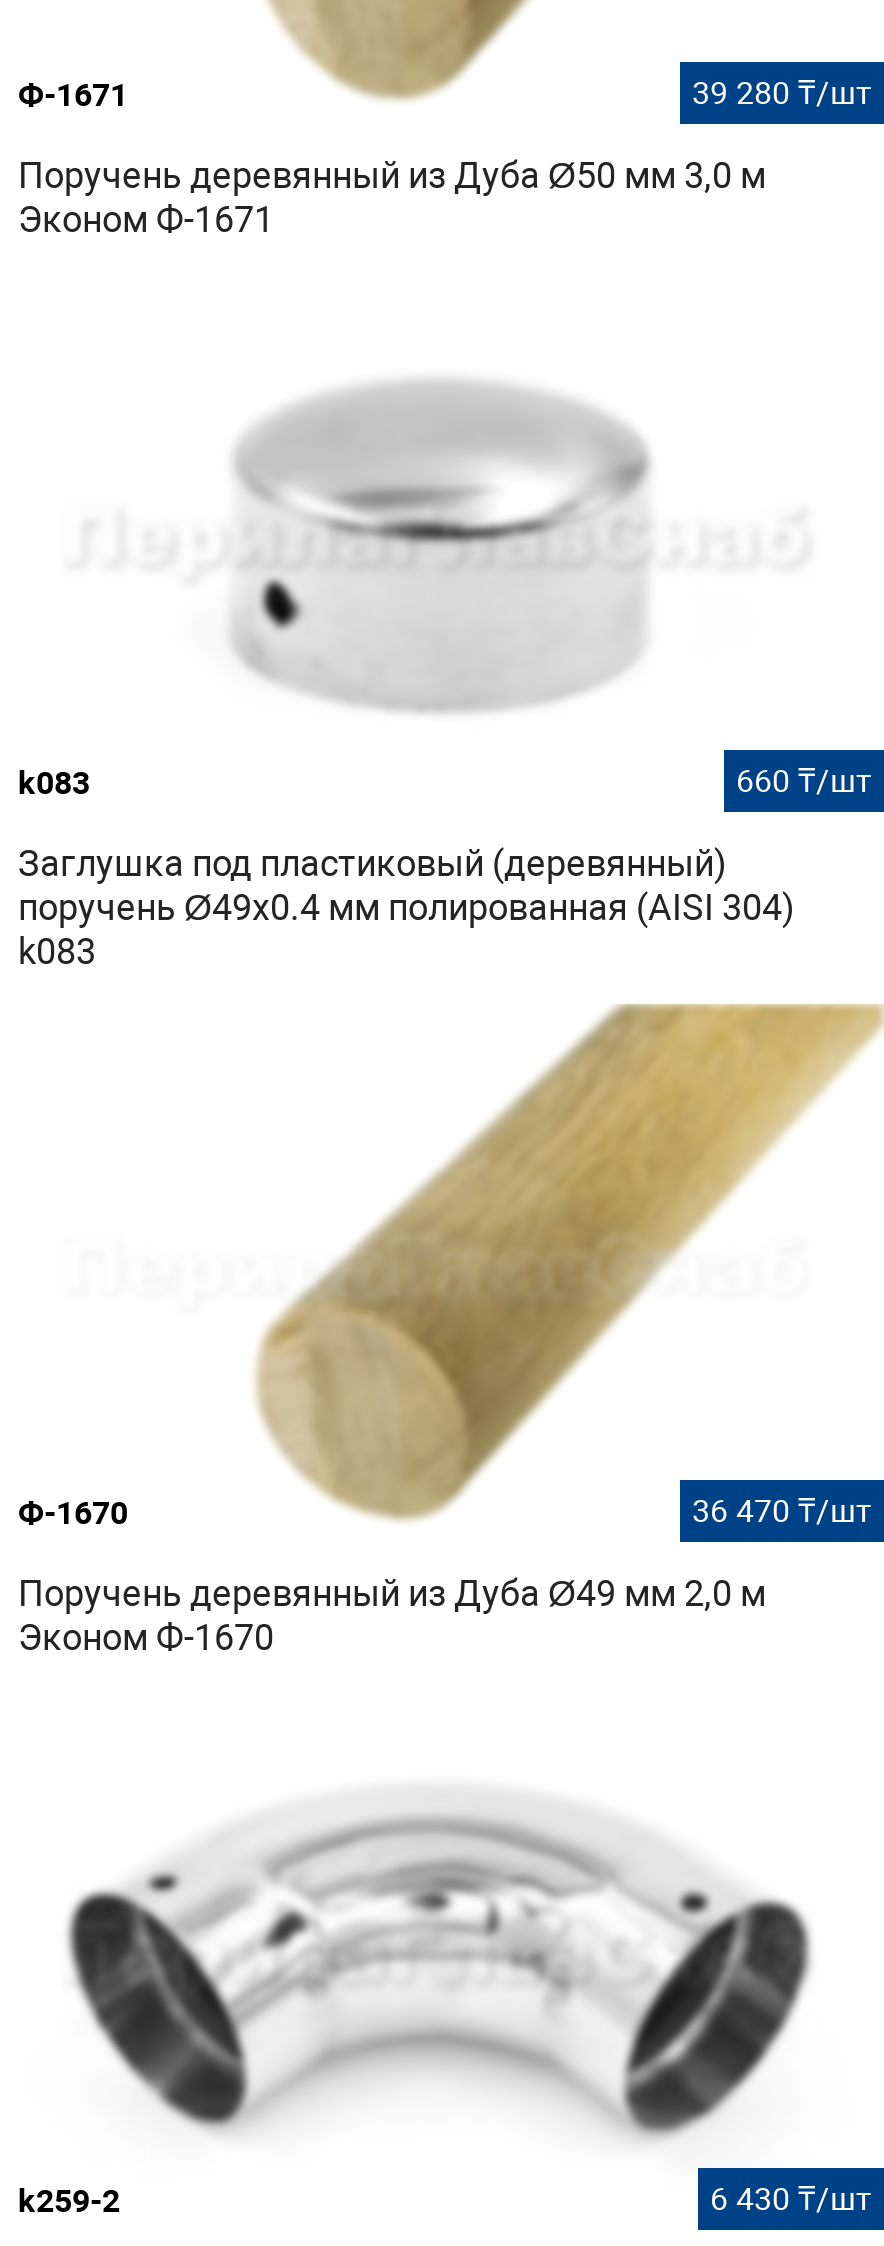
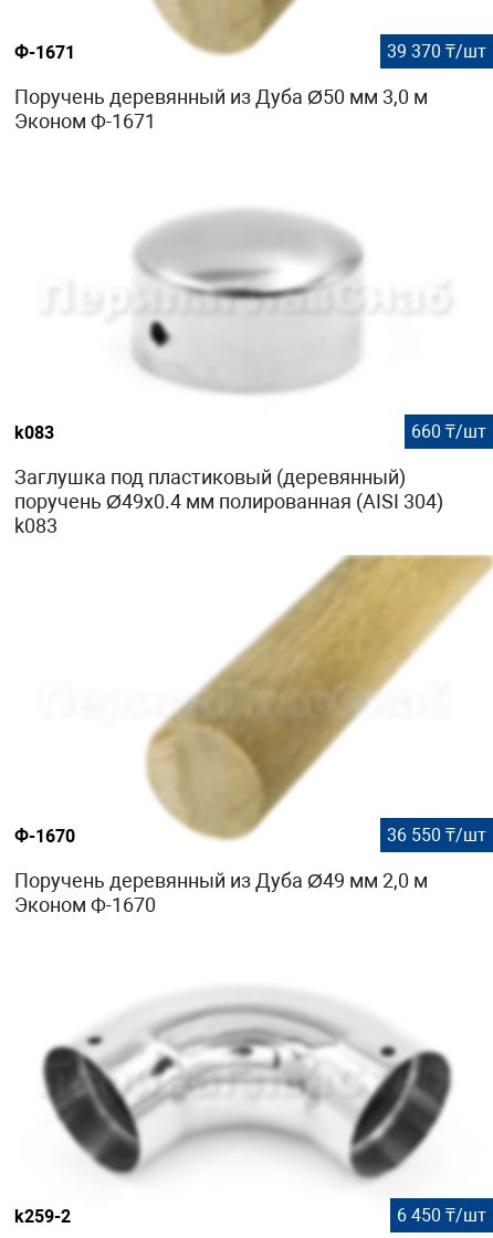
- 39 280 ₸/шт
+ 39 370 ₸/шт

- 36 470 ₸/шт
+ 36 550 ₸/шт

- 6 430 ₸/шт
+ 6 450 ₸/шт
